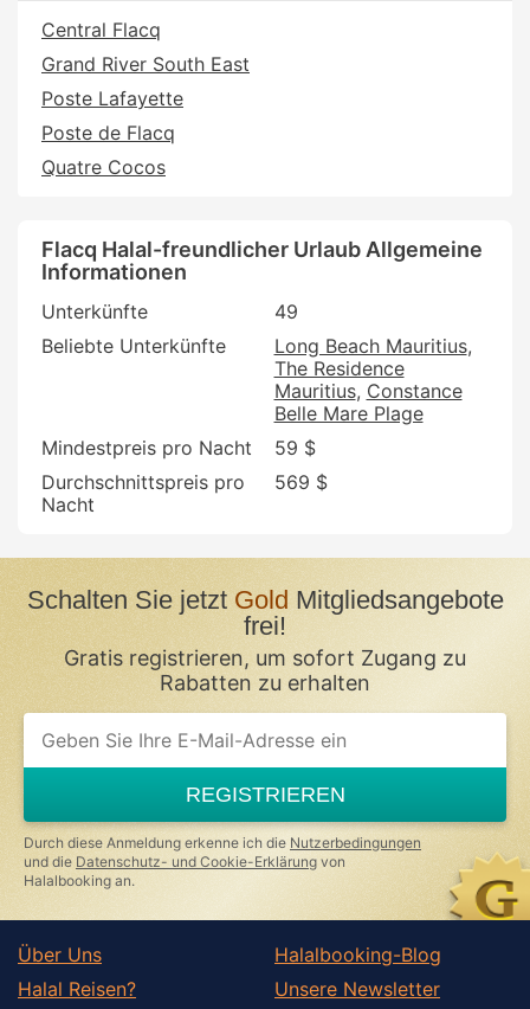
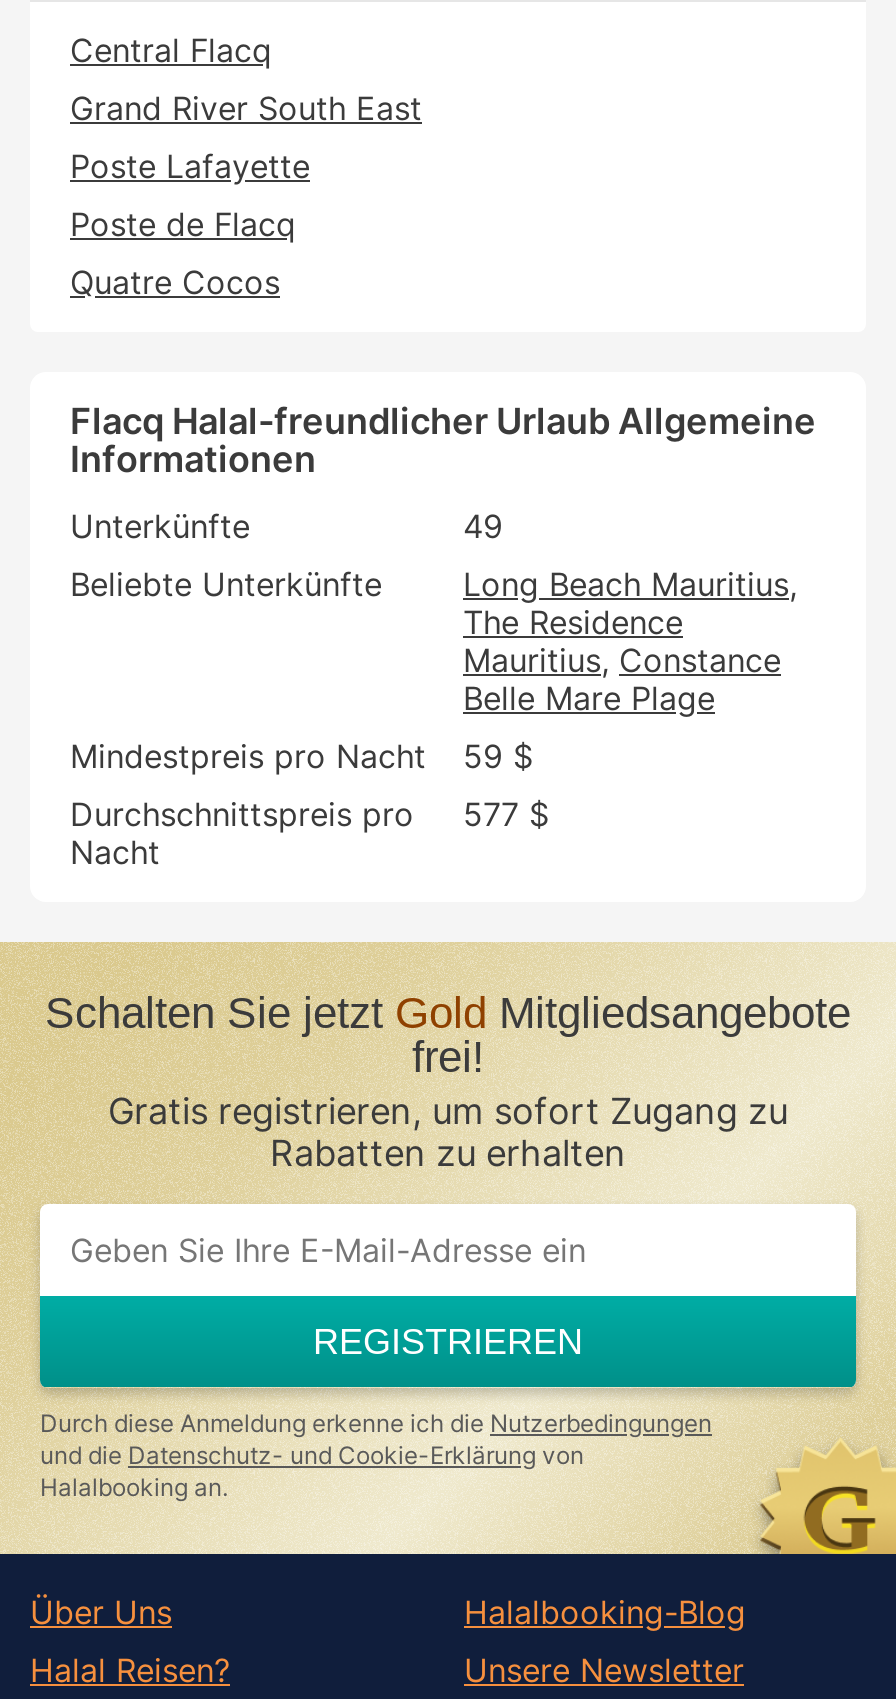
- Durchschnittspreis pro 569 $
+ Durchschnittspreis pro 577 $
